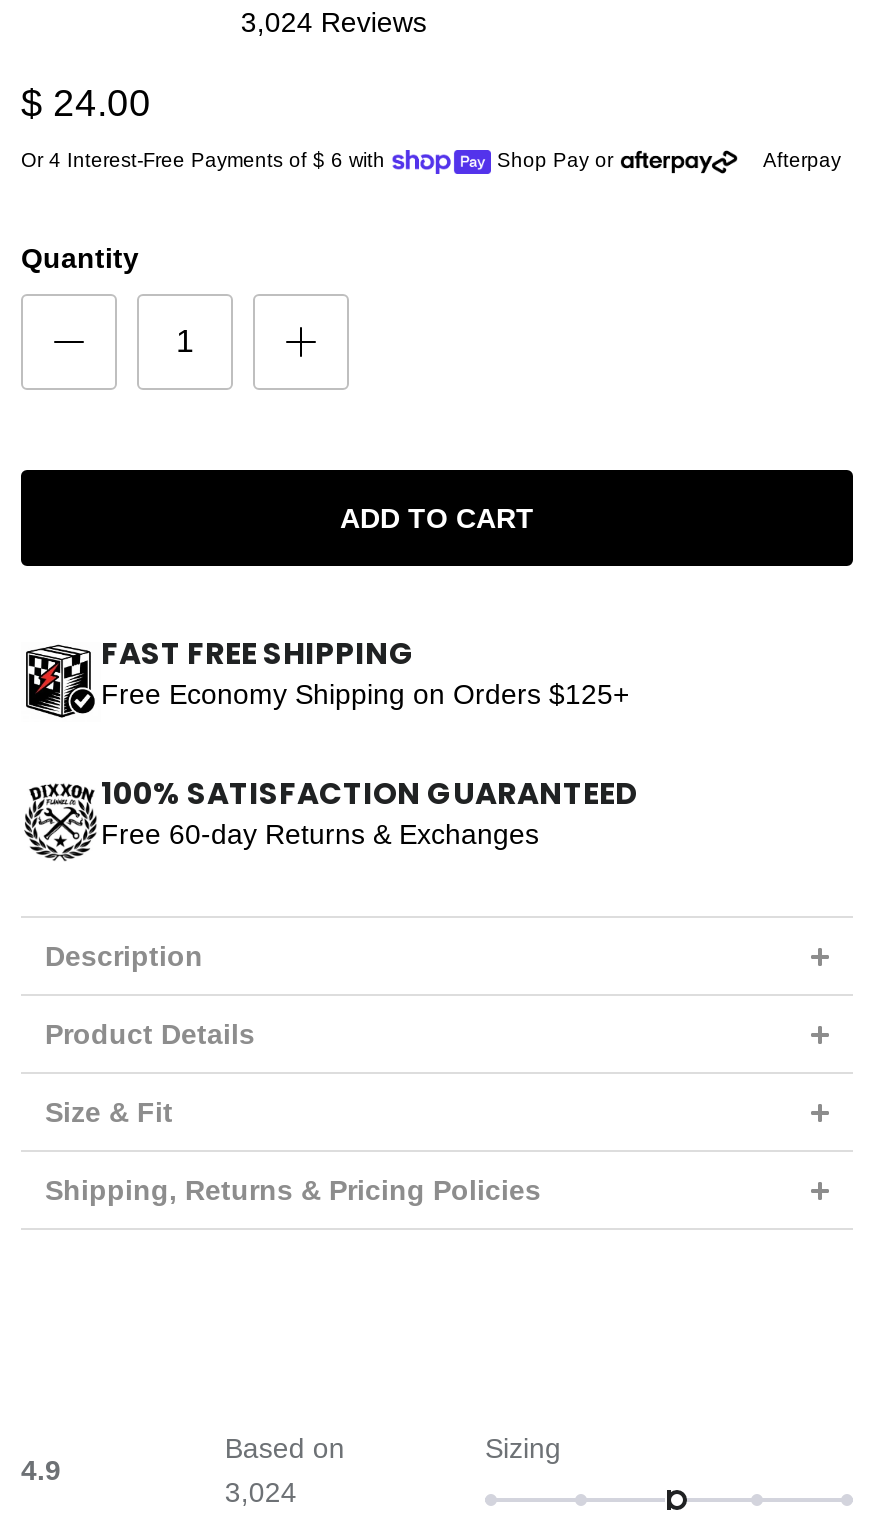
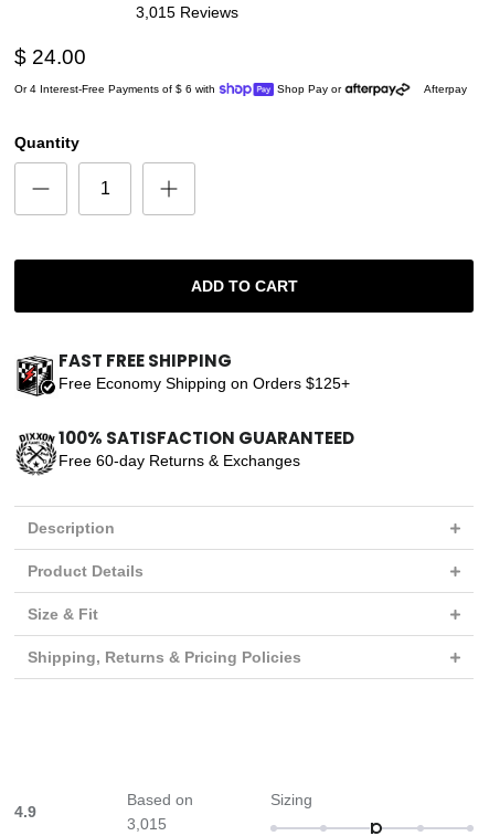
- 3,024 Reviews
+ 3,015 Reviews

- 3,024
+ 3,015
